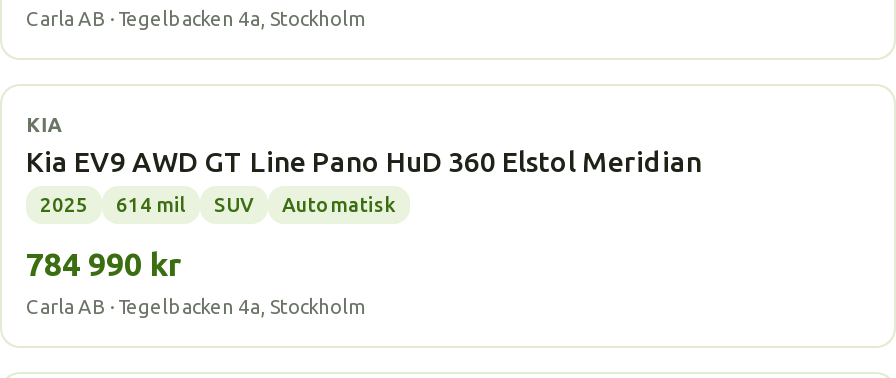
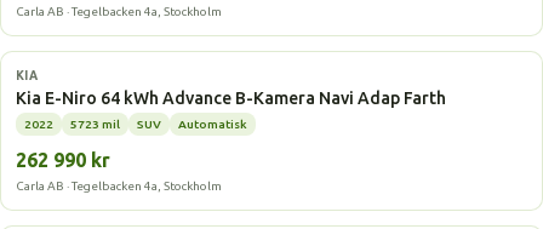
- Kia EV9 AWD GT Line Pano HuD 360 Elstol Meridian
+ Kia E-Niro 64 kWh Advance B-Kamera Navi Adap Farth

- 2025
- 614 mil
+ 2022
+ 5723 mil

- 784 990 kr
+ 262 990 kr
